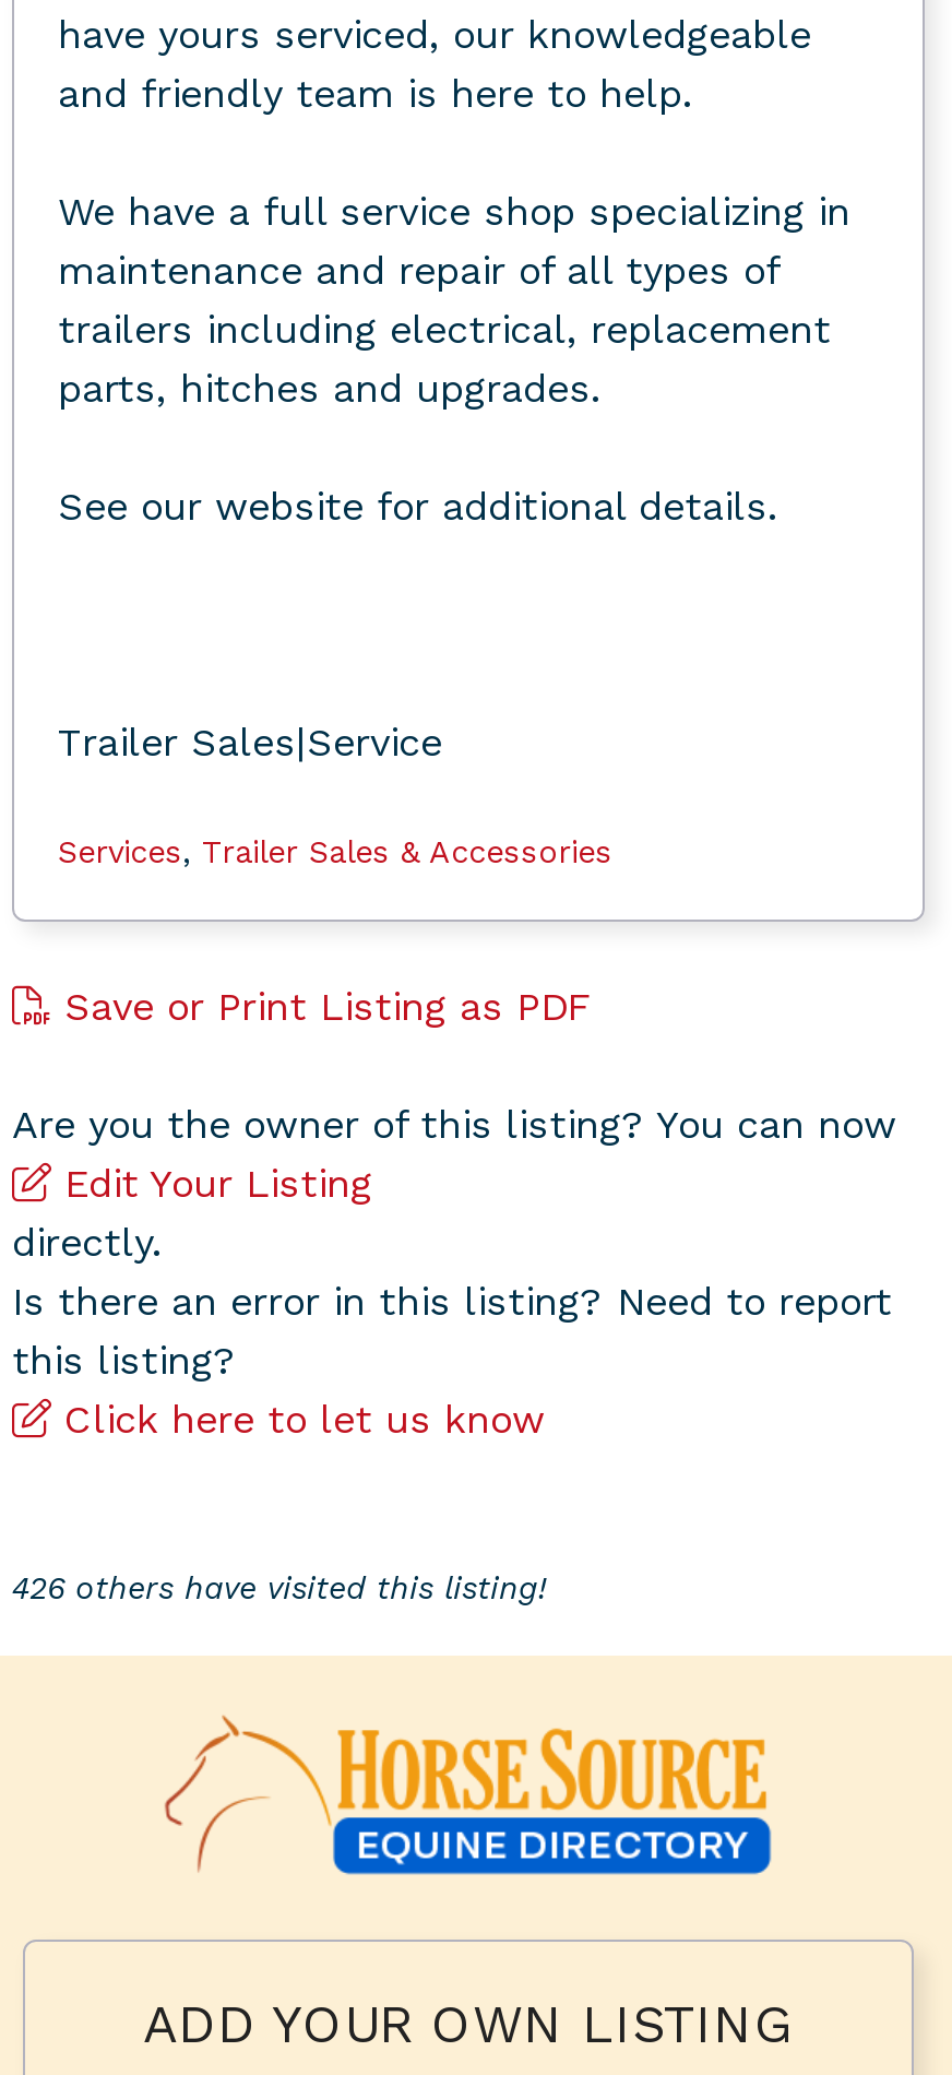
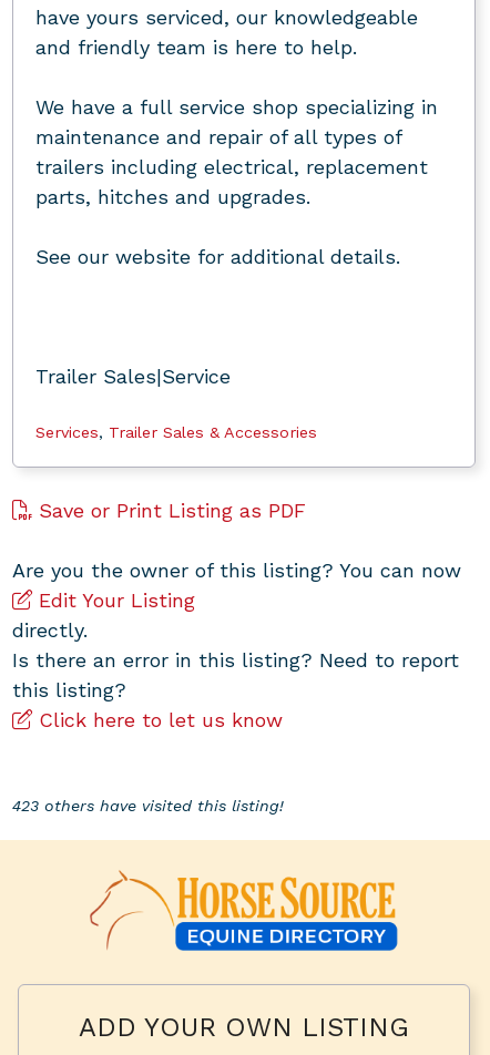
- 426 others have visited this listing!
+ 423 others have visited this listing!
